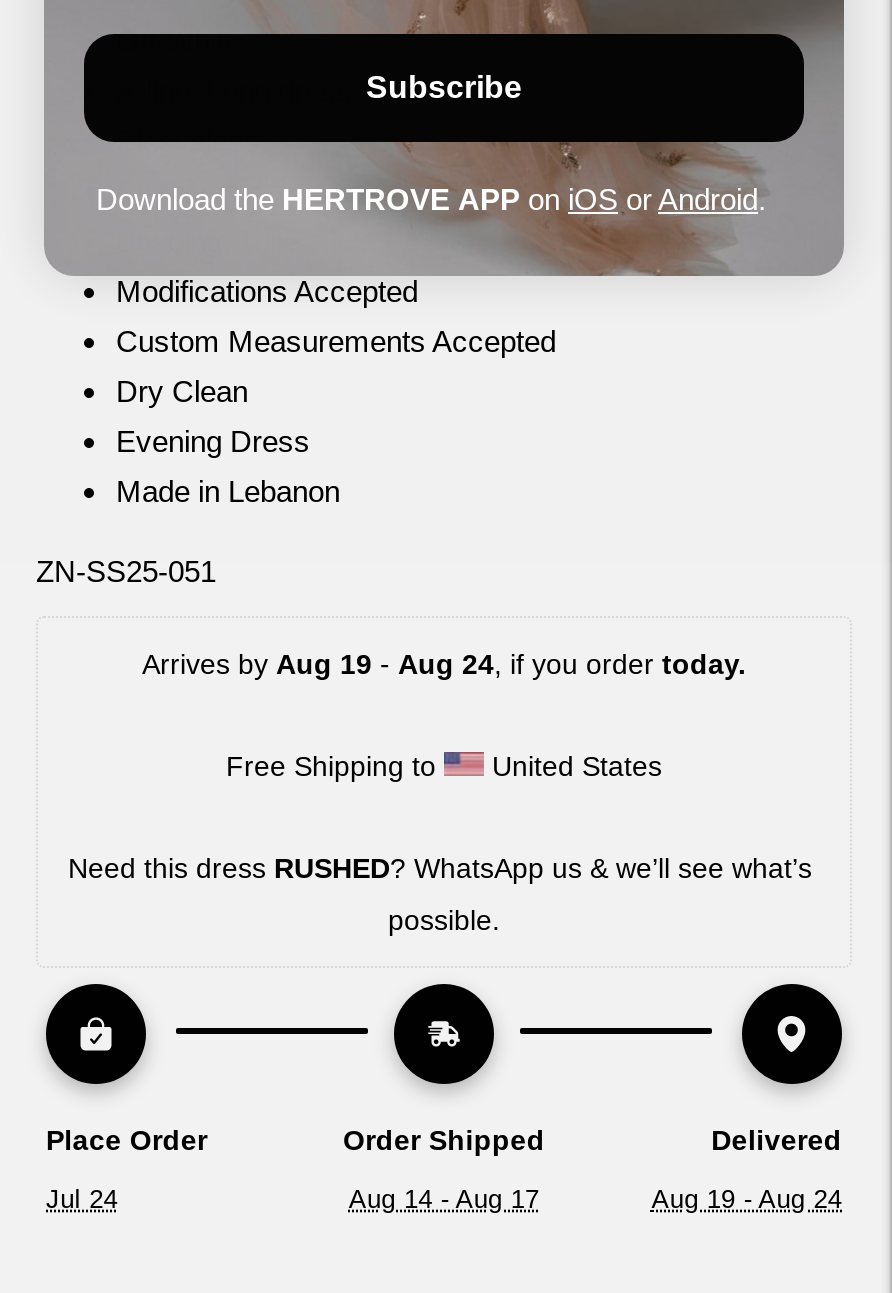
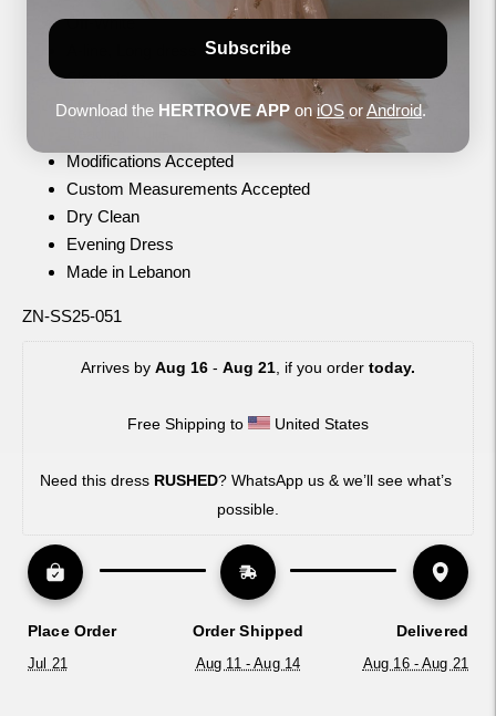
- Arrives by Aug 19 - Aug 24, if you order today.
+ Arrives by Aug 16 - Aug 21, if you order today.

- Jul 24
+ Jul 21

- Aug 14 - Aug 17
+ Aug 11 - Aug 14

- Aug 19 - Aug 24
+ Aug 16 - Aug 21
